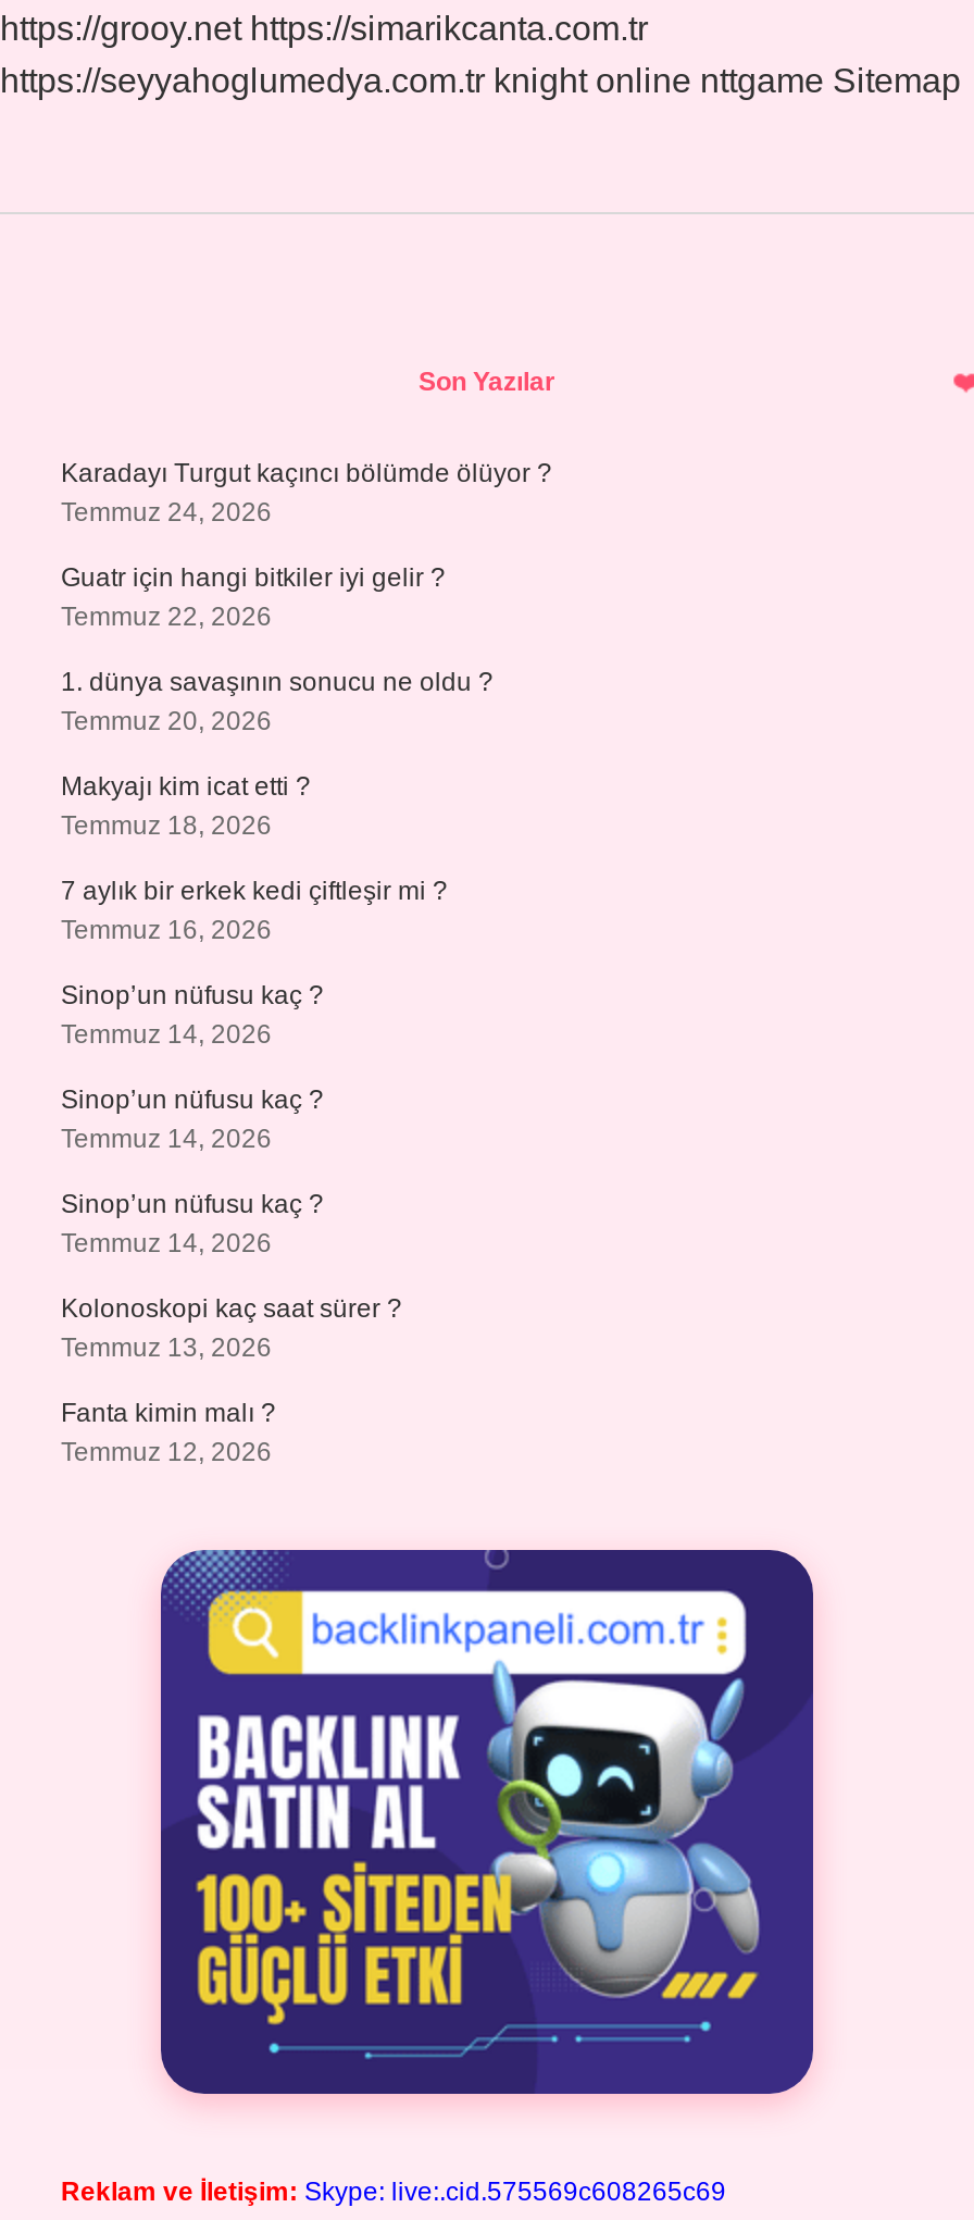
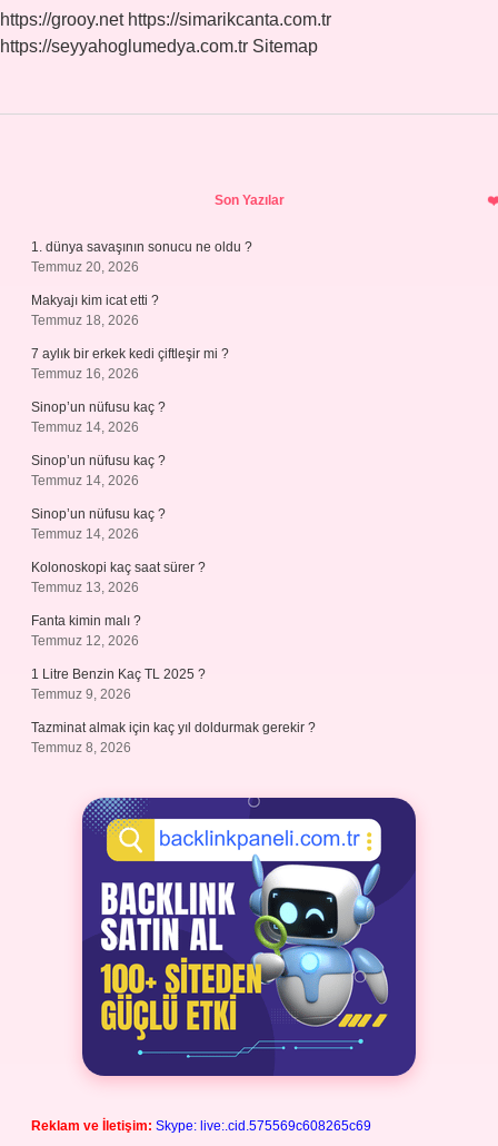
- https://seyyahoglumedya.com.tr knight online nttgame Sitemap
+ https://seyyahoglumedya.com.tr Sitemap

- Karadayı Turgut kaçıncı bölümde ölüyor ?
- Temmuz 24, 2026
- Guatr için hangi bitkiler iyi gelir ?
- Temmuz 22, 2026

moved up: 1. dünya savaşının sonucu ne oldu ? | Temmuz 20, 2026 | Makyajı kim icat etti ? | ... | Fanta kimin malı ? | Temmuz 12, 2026

+ 1 Litre Benzin Kaç TL 2025 ?
+ Temmuz 9, 2026
+ Tazminat almak için kaç yıl doldurmak gerekir ?
+ Temmuz 8, 2026
